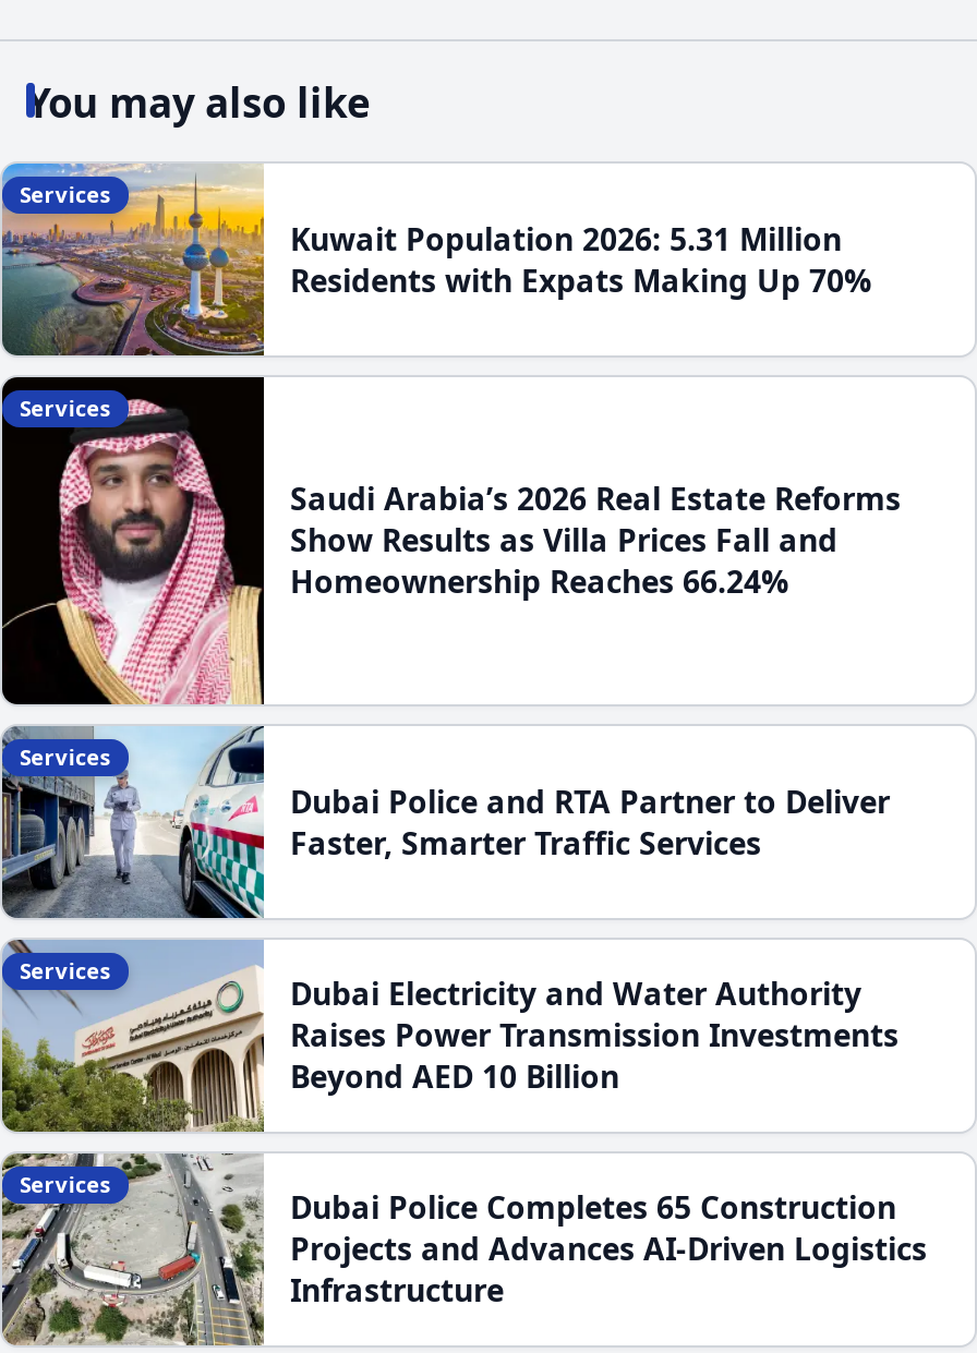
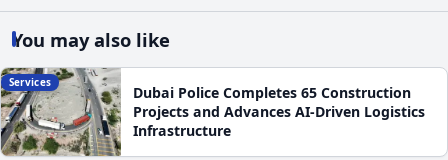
- [image]
- Kuwait Population 2026: 5.31 Million
- Residents with Expats Making Up 70%
- Services
- Saudi Arabia’s 2026 Real Estate Reforms
- Show Results as Villa Prices Fall and
- Homeownership Reaches 66.24%

- [image]
- Services
- Dubai Police and RTA Partner to Deliver
- Faster, Smarter Traffic Services
- Services
- Dubai Electricity and Water Authority
- Raises Power Transmission Investments
- Beyond AED 10 Billion
- Services

- [image]

- [image]
